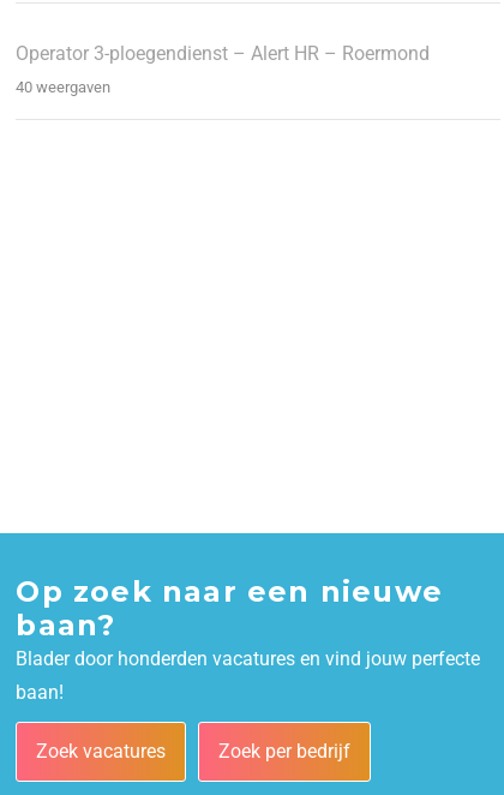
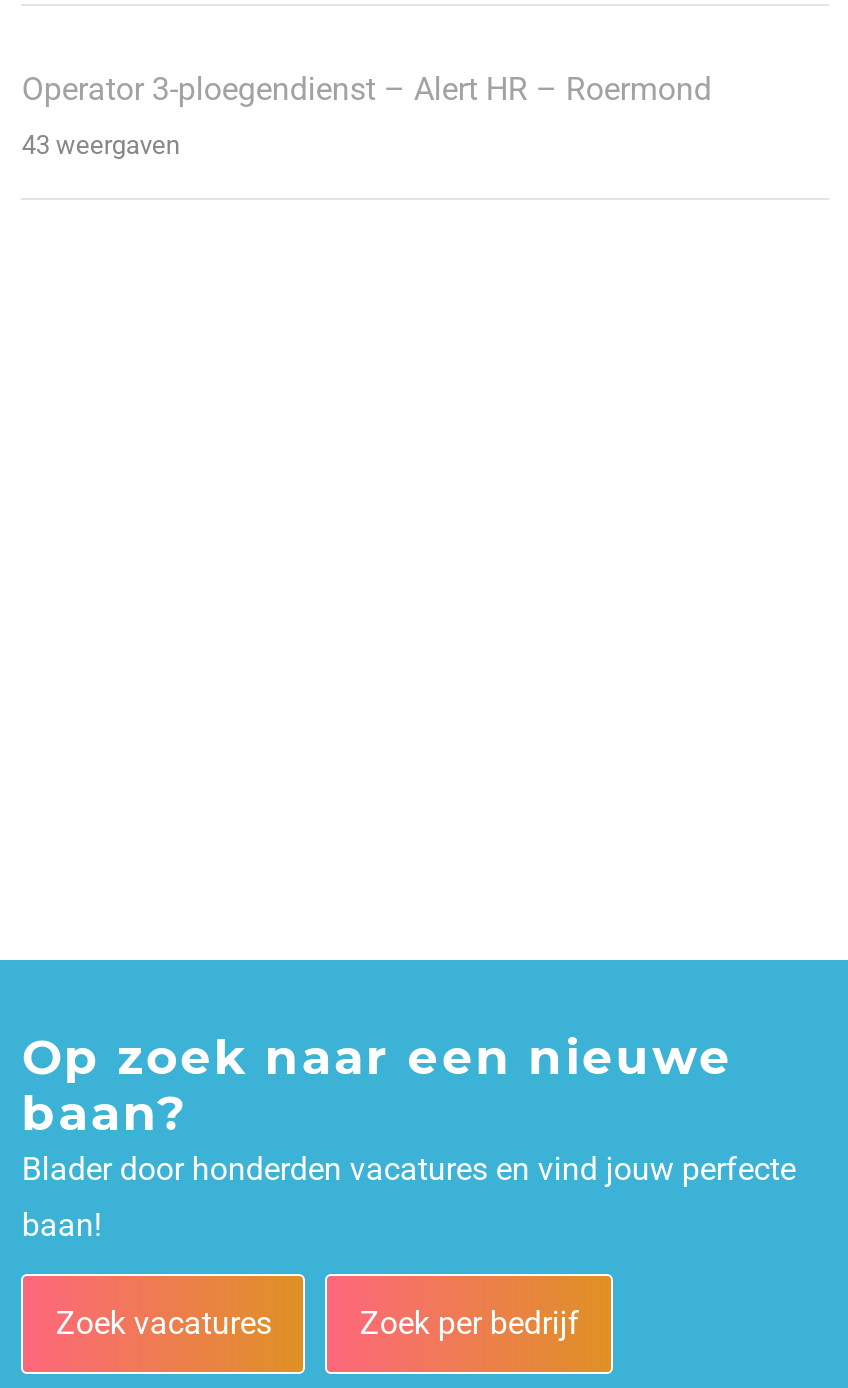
- 40 weergaven
+ 43 weergaven
